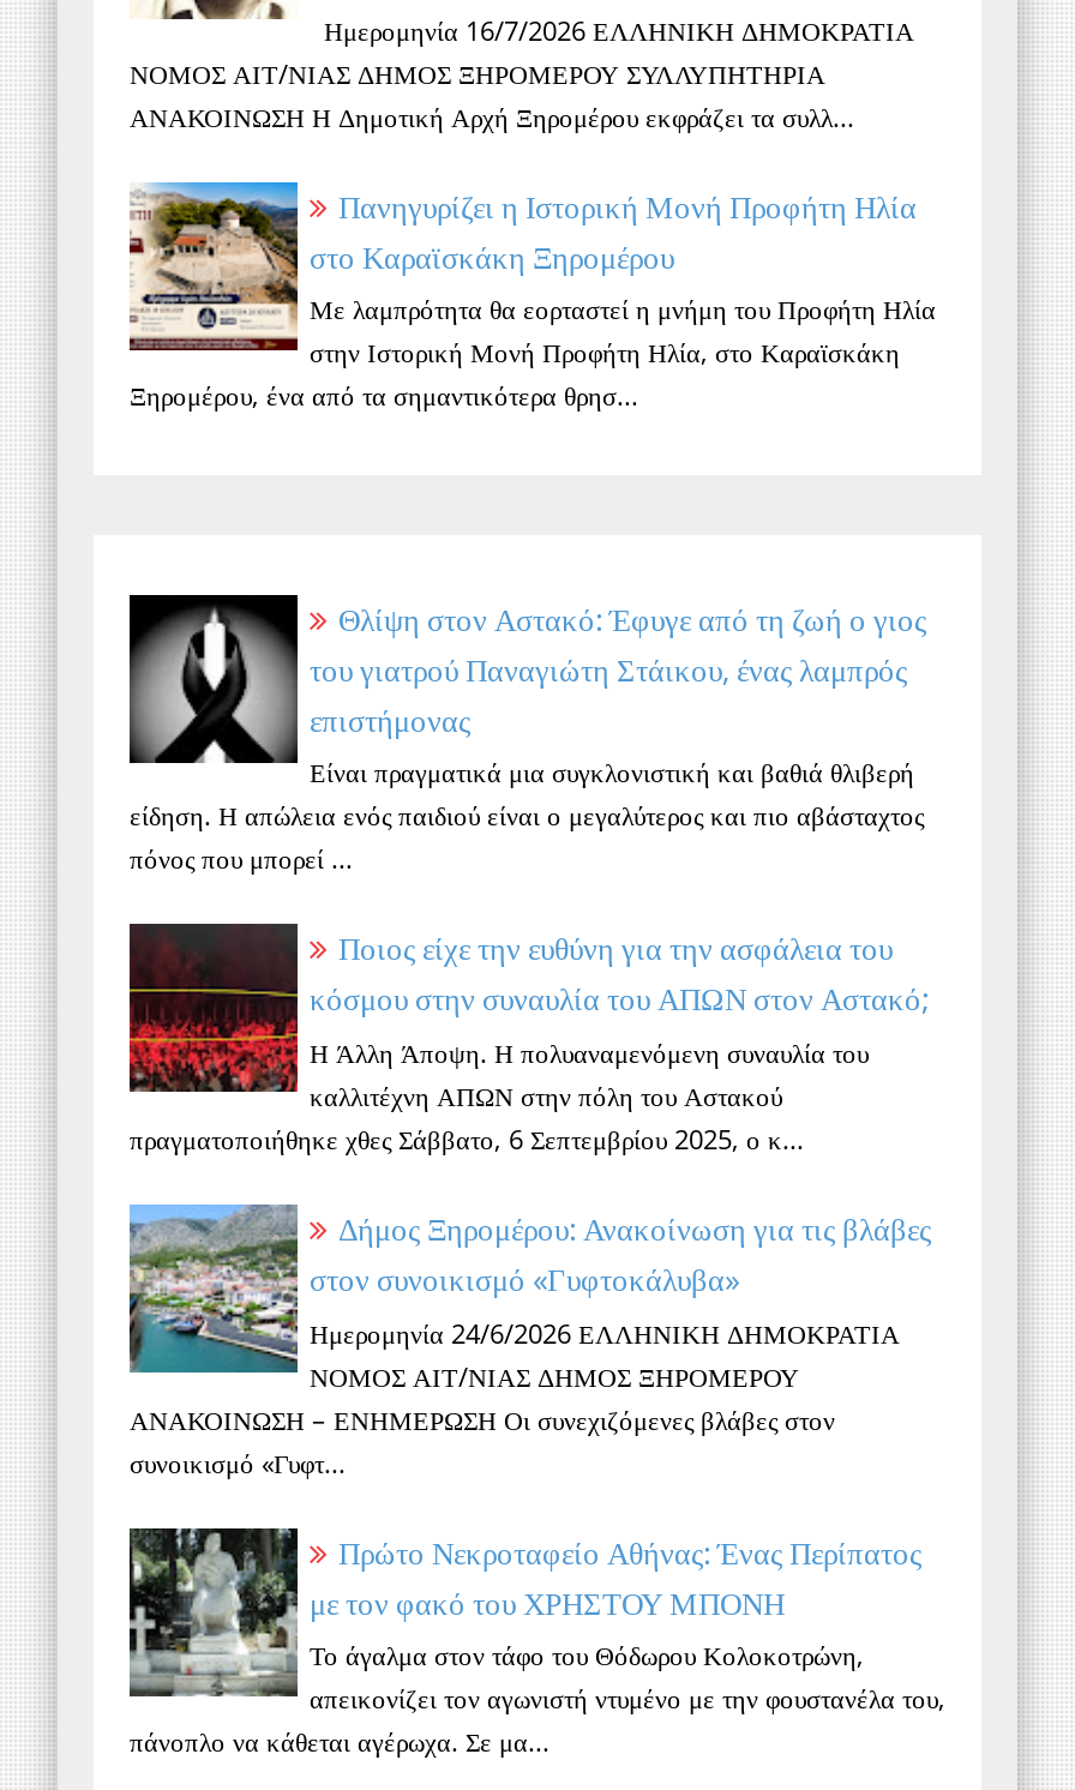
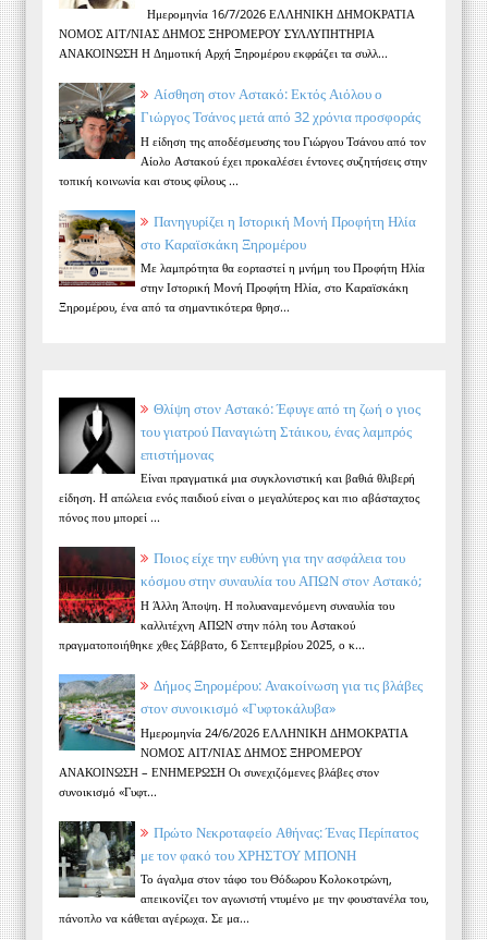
+ [image]
+ Αίσθηση στον Αστακό: Εκτός Αιόλου ο
+ Γιώργος Τσάνος μετά από 32 χρόνια προσφοράς
+ Η είδηση της αποδέσμευσης του Γιώργου Τσάνου από τον
+ Αίολο Αστακού έχει προκαλέσει έντονες συζητήσεις στην
+ τοπική κοινωνία και στους φίλους ...
